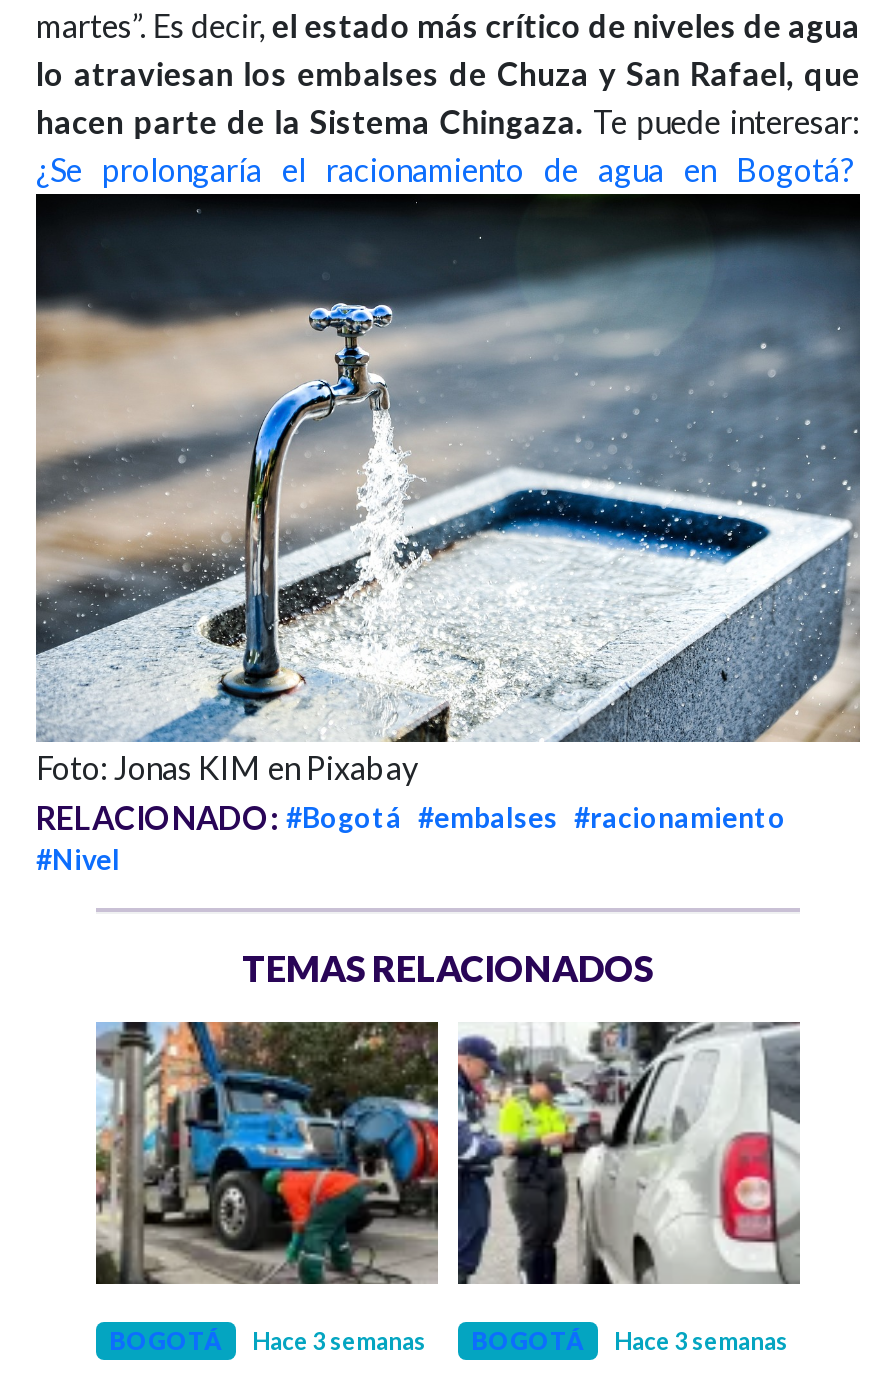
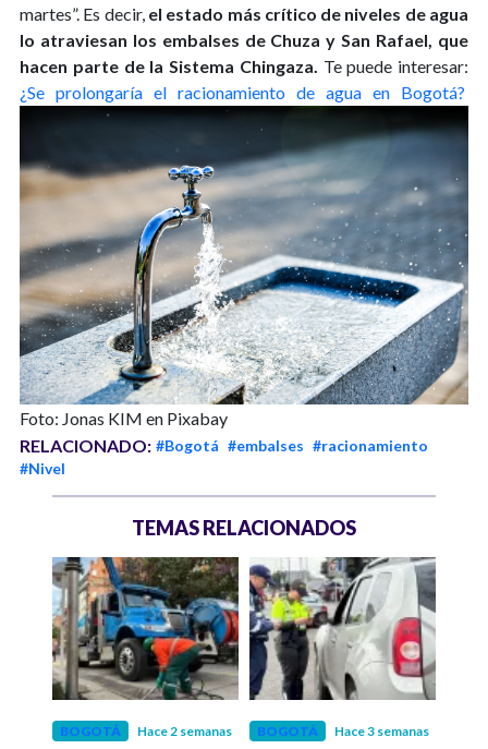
- Hace 3 semanas
+ Hace 2 semanas
